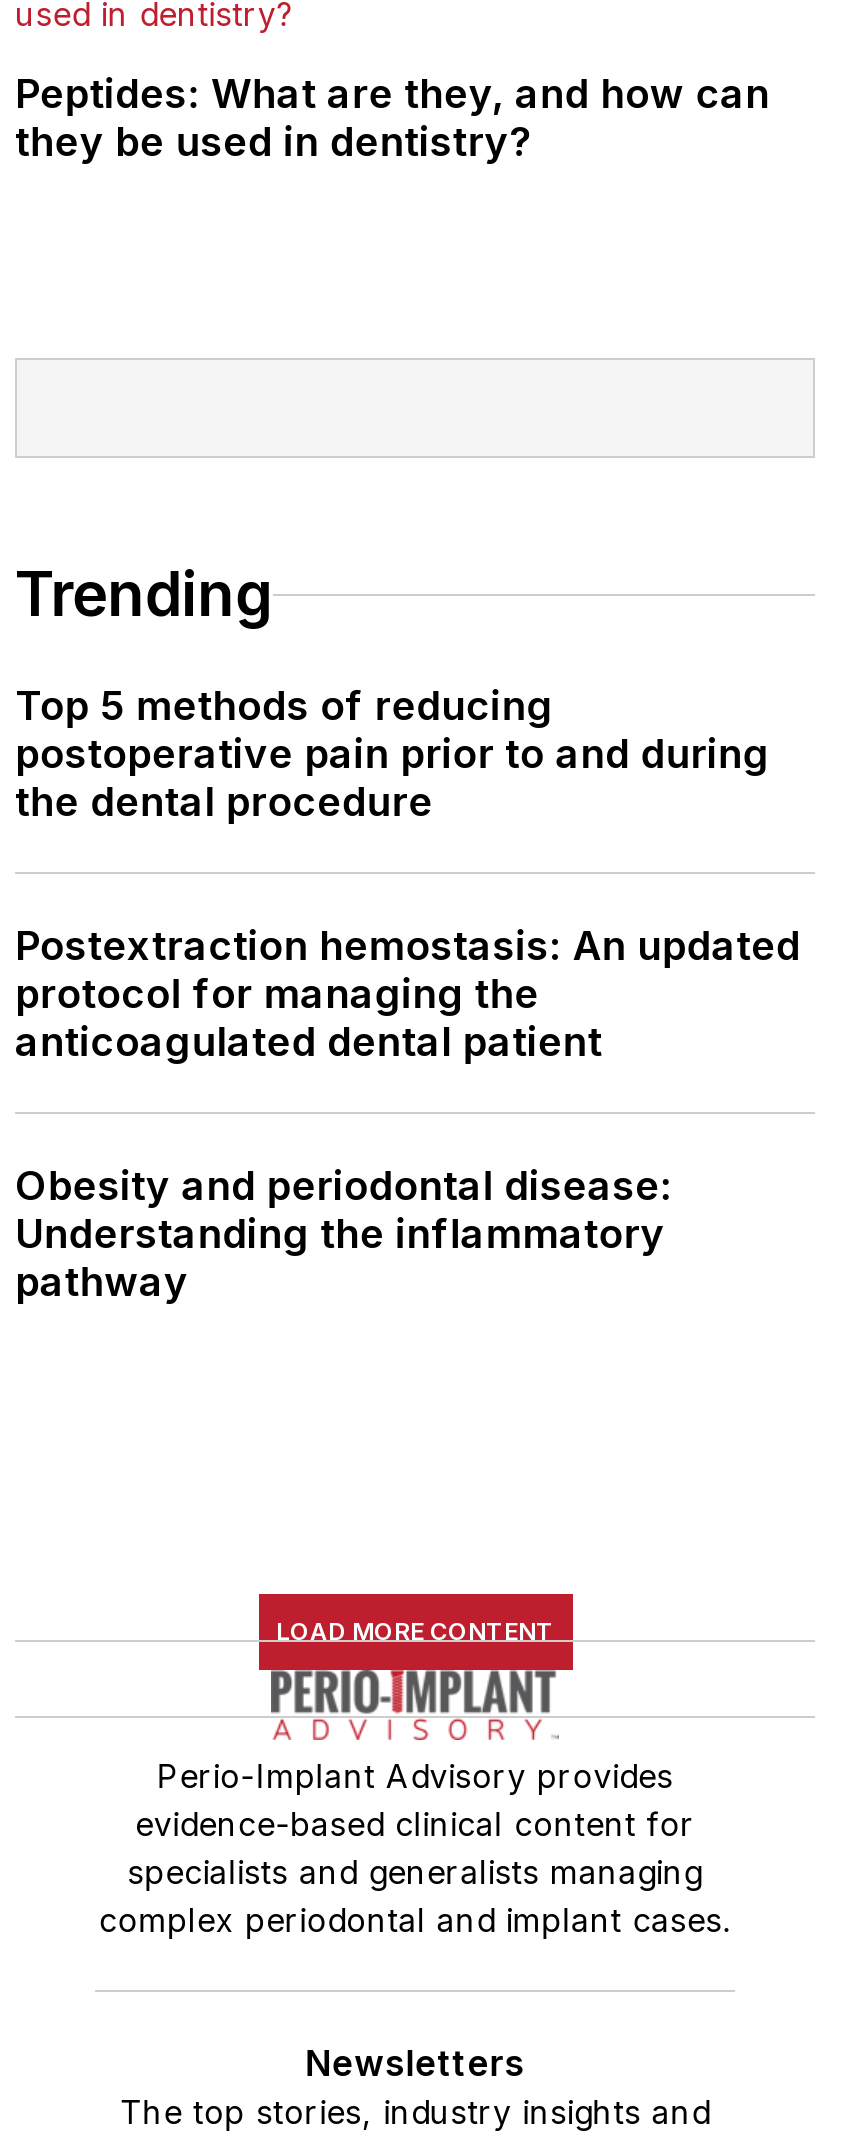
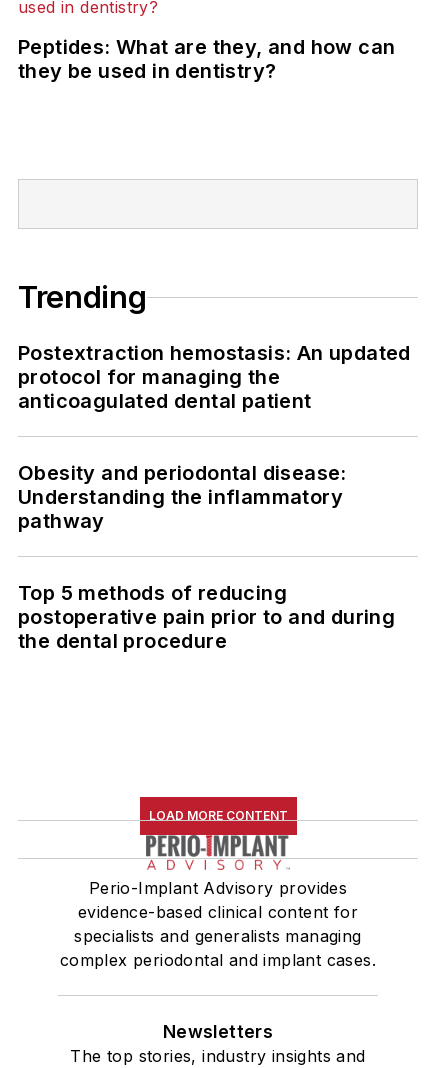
moved down: Top 5 methods of reducing | postoperative pain prior to and during | the dental procedure

moved up: Postextraction hemostasis: An updated | protocol for managing the | anticoagulated dental patient | Obesity and periodontal disease: | Understanding the inflammatory | pathway
